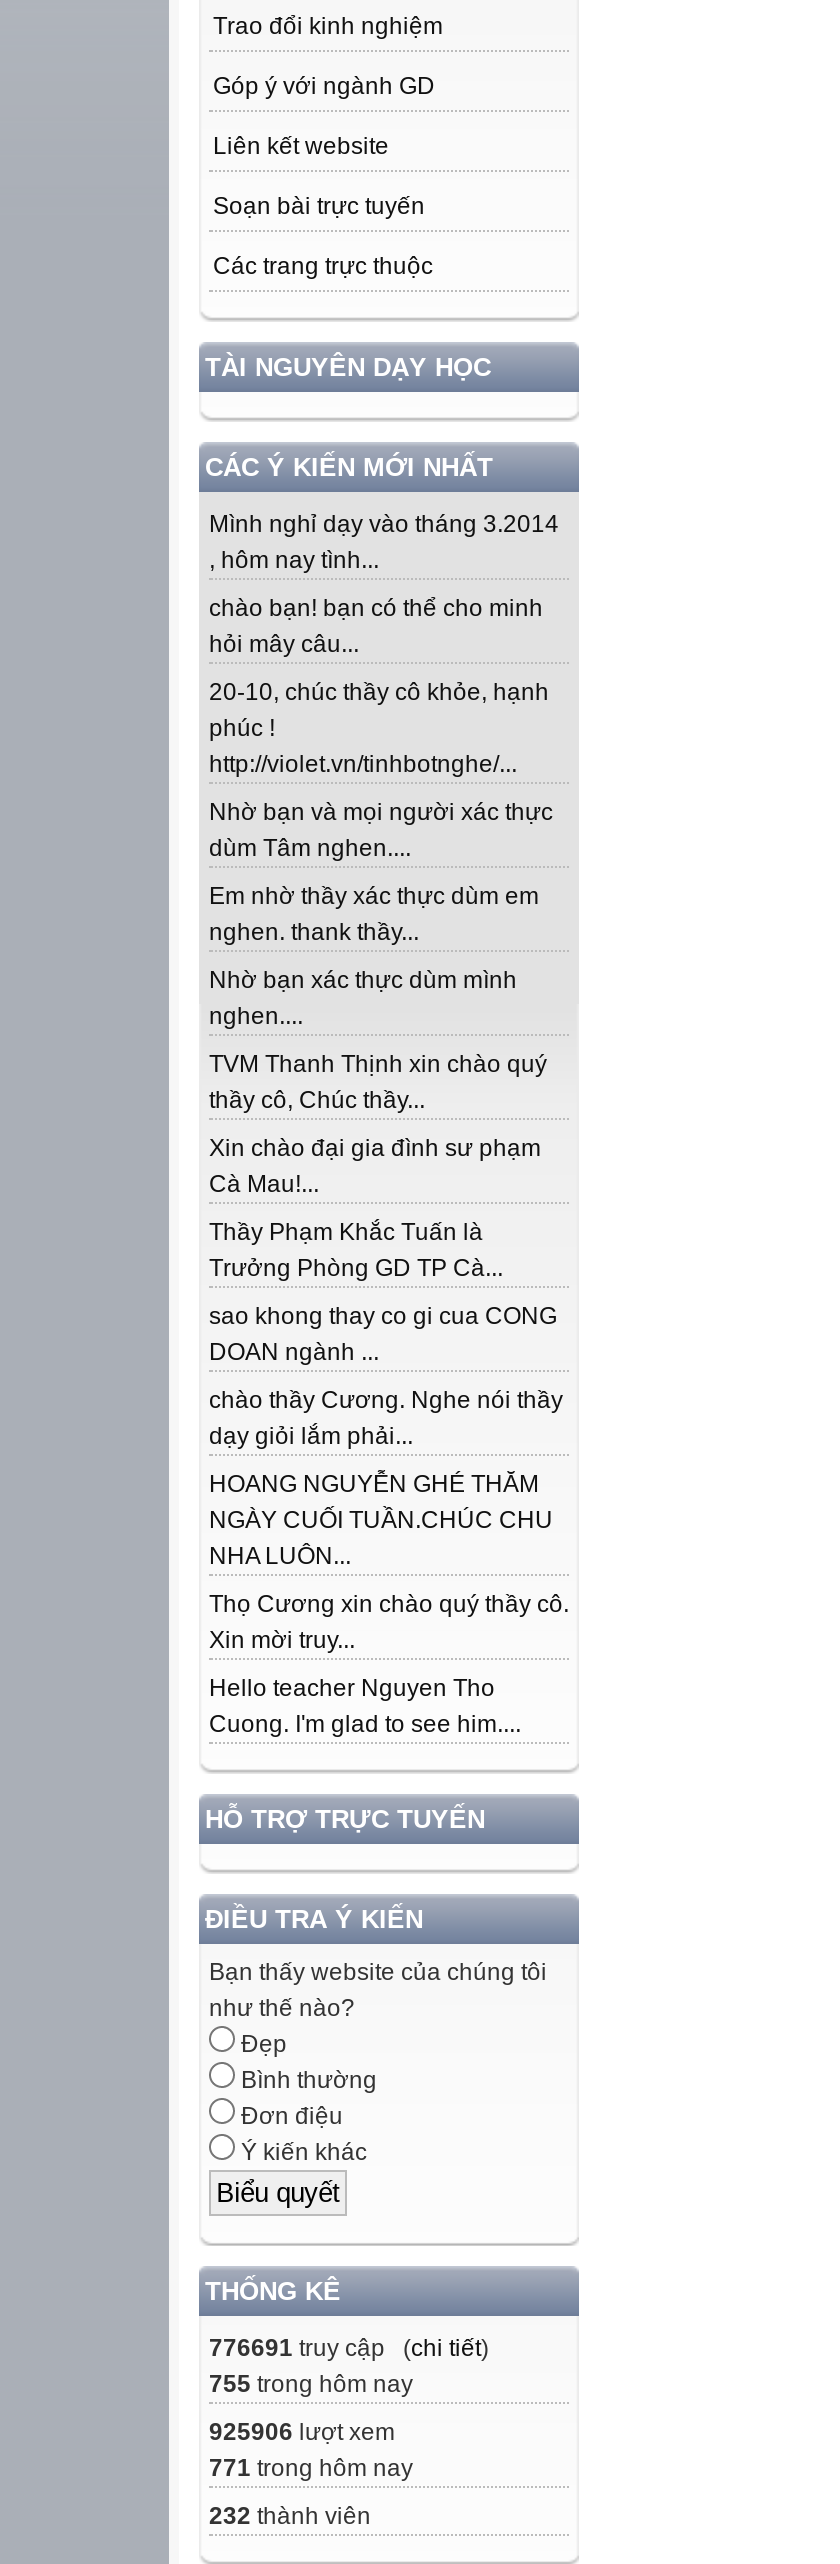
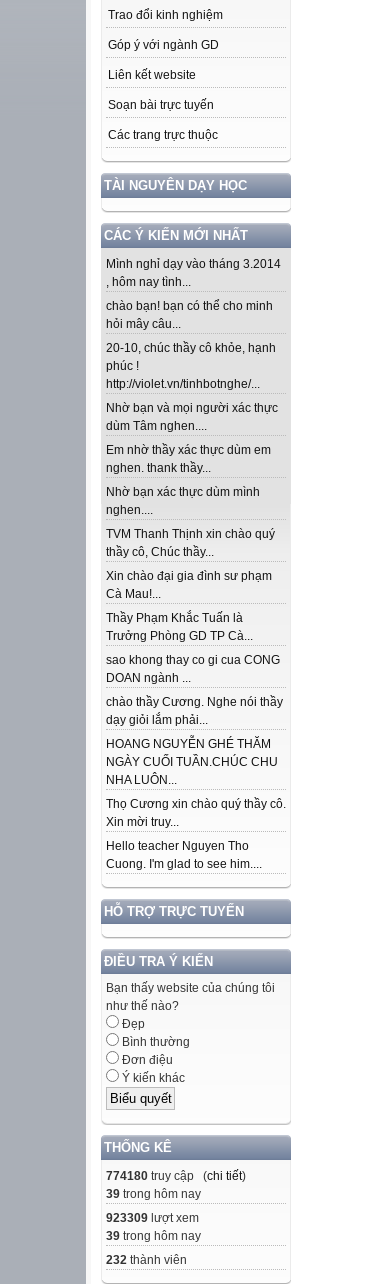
- 776691 truy cập (chi tiết)
+ 774180 truy cập (chi tiết)

- 755 trong hôm nay
+ 39 trong hôm nay

- 925906 lượt xem
+ 923309 lượt xem

- 771 trong hôm nay
+ 39 trong hôm nay
